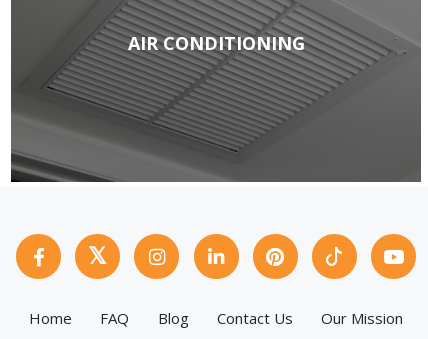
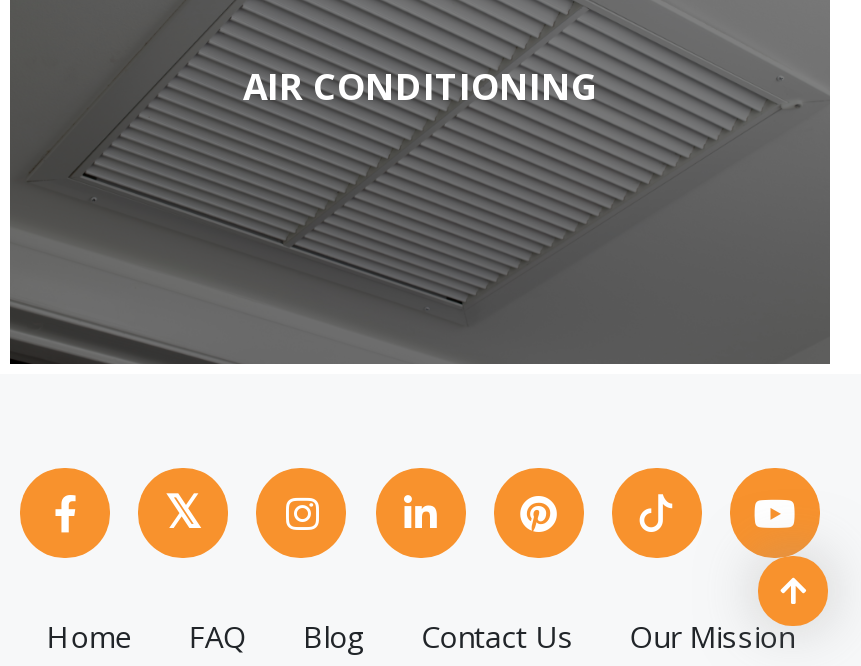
+ [image]
